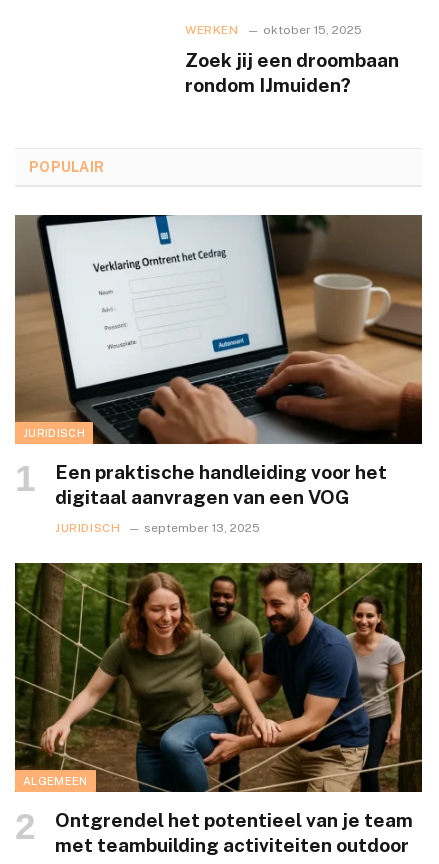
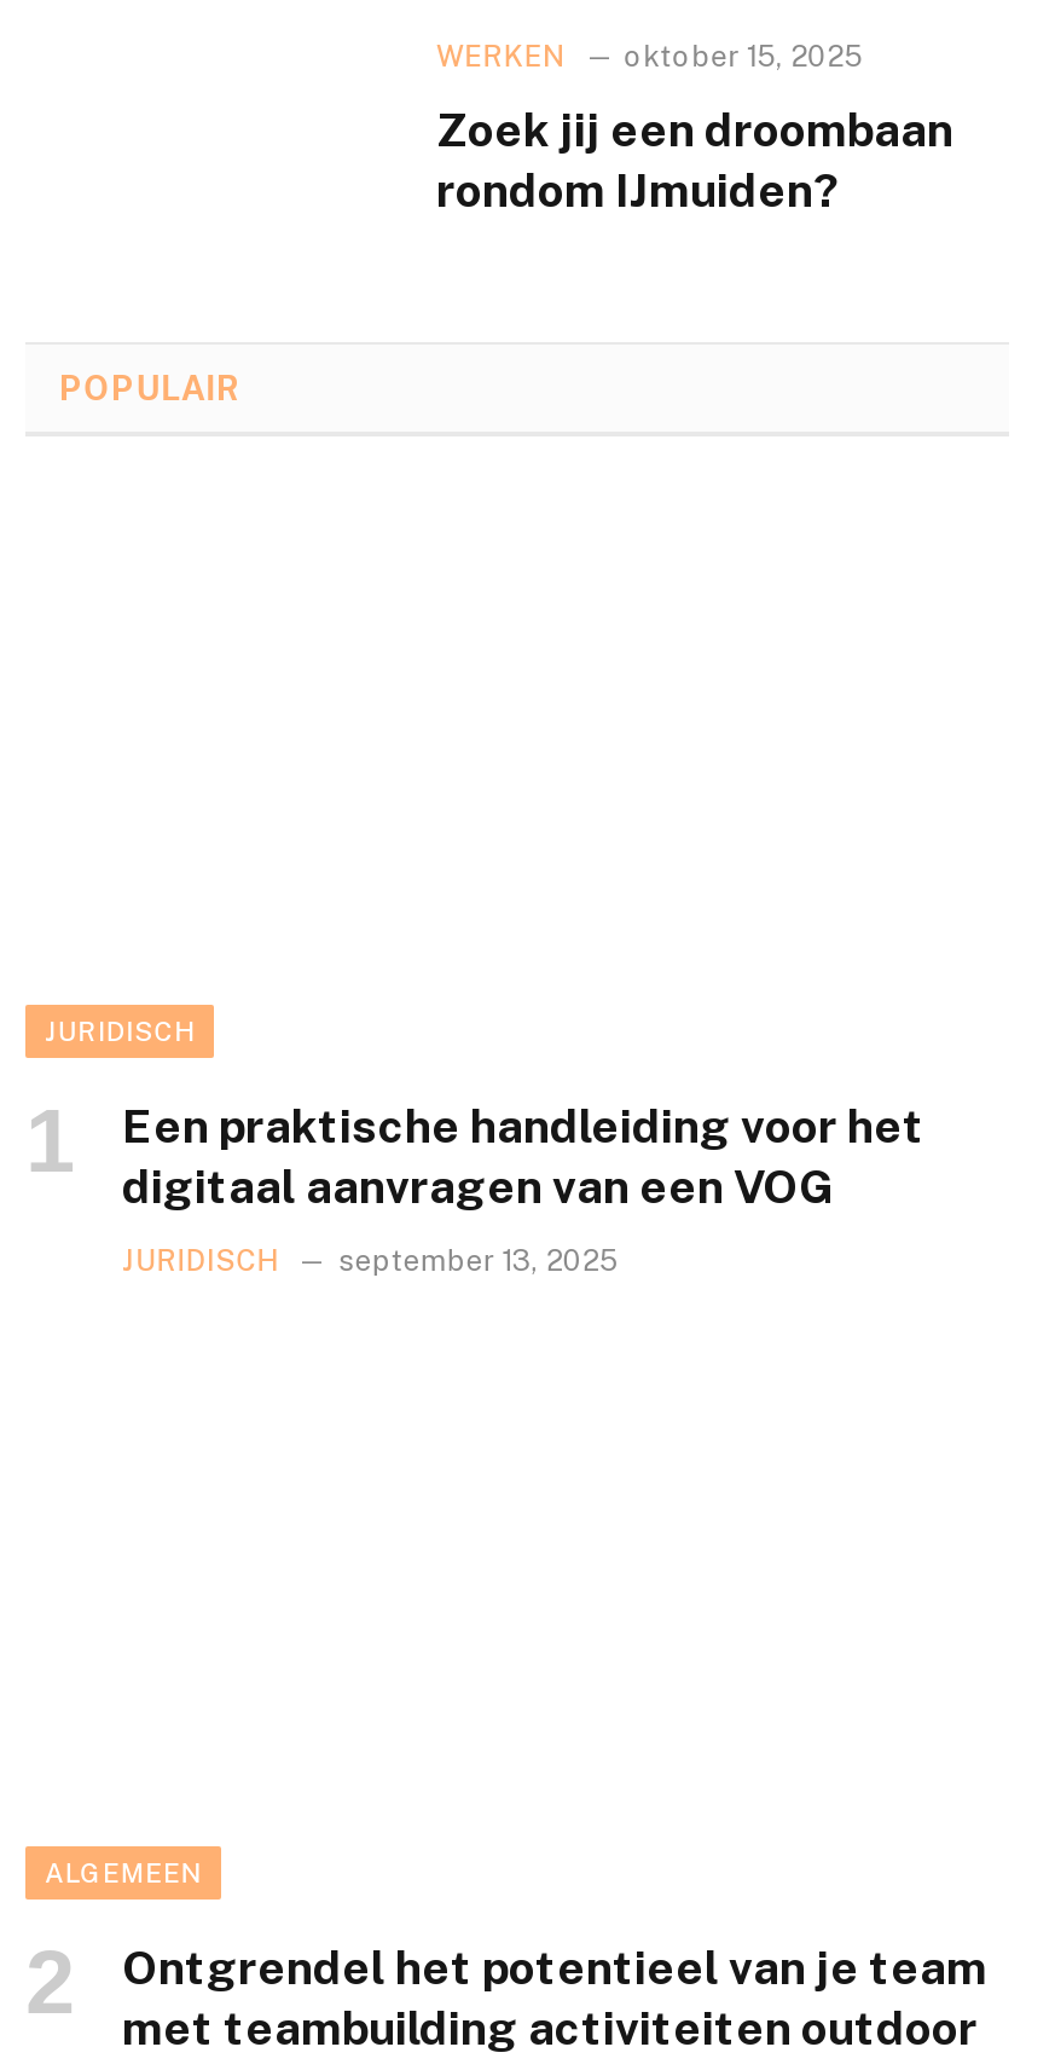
- [image]

- [image]
